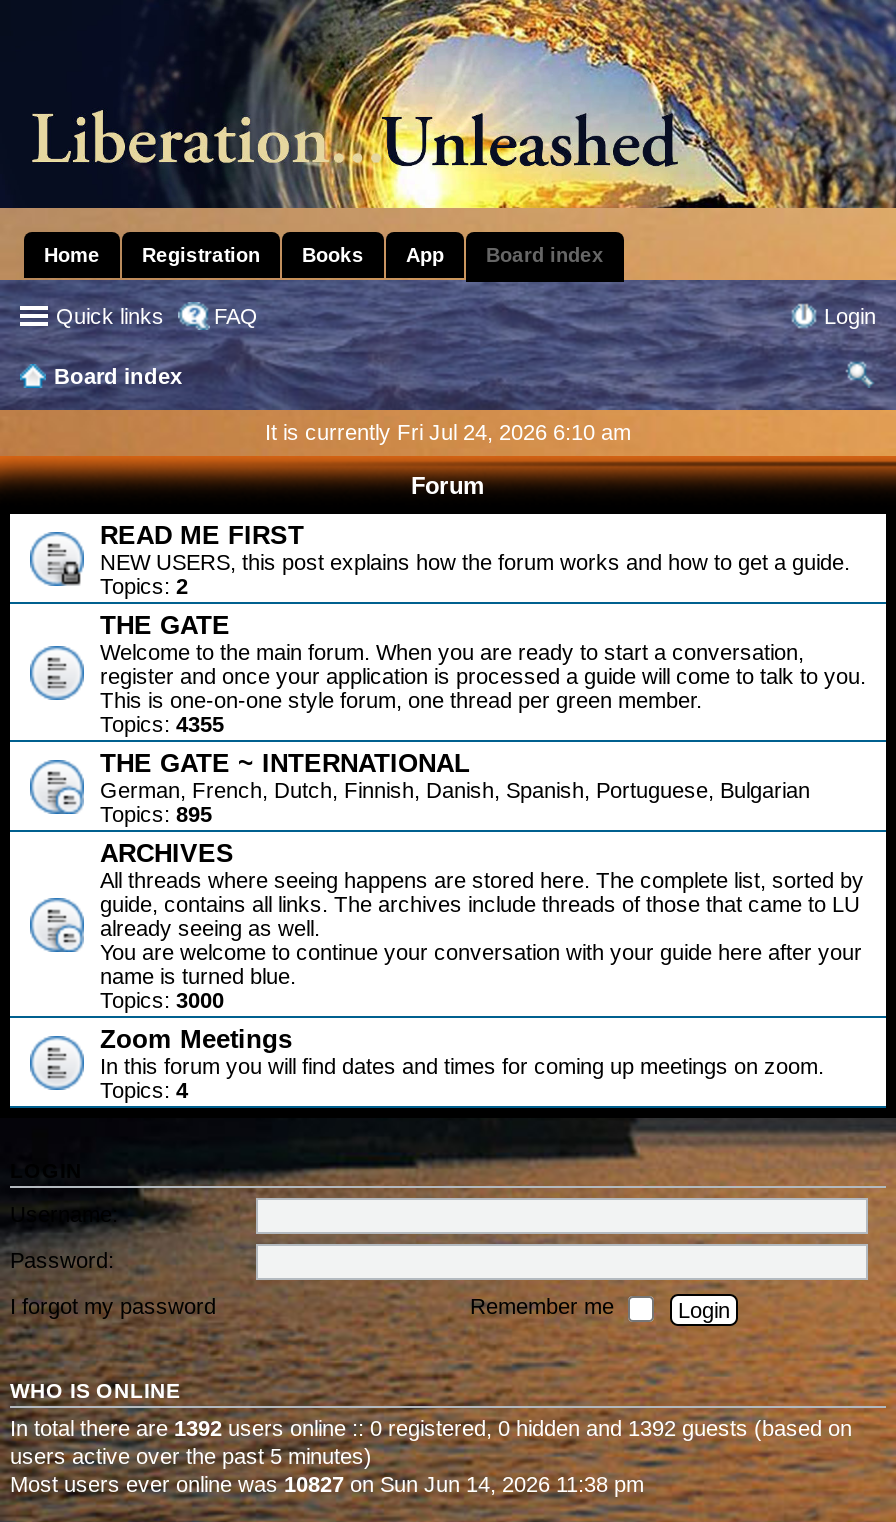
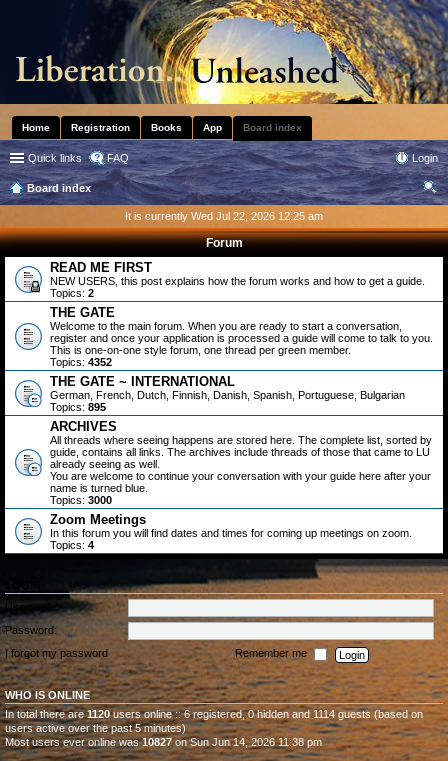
- It is currently Fri Jul 24, 2026 6:10 am
+ It is currently Wed Jul 22, 2026 12:25 am

- Topics: 4355
+ Topics: 4352

- In total there are 1392 users online :: 0 registered, 0 hidden and 1392 guests (based on
+ In total there are 1120 users online :: 6 registered, 0 hidden and 1114 guests (based on
